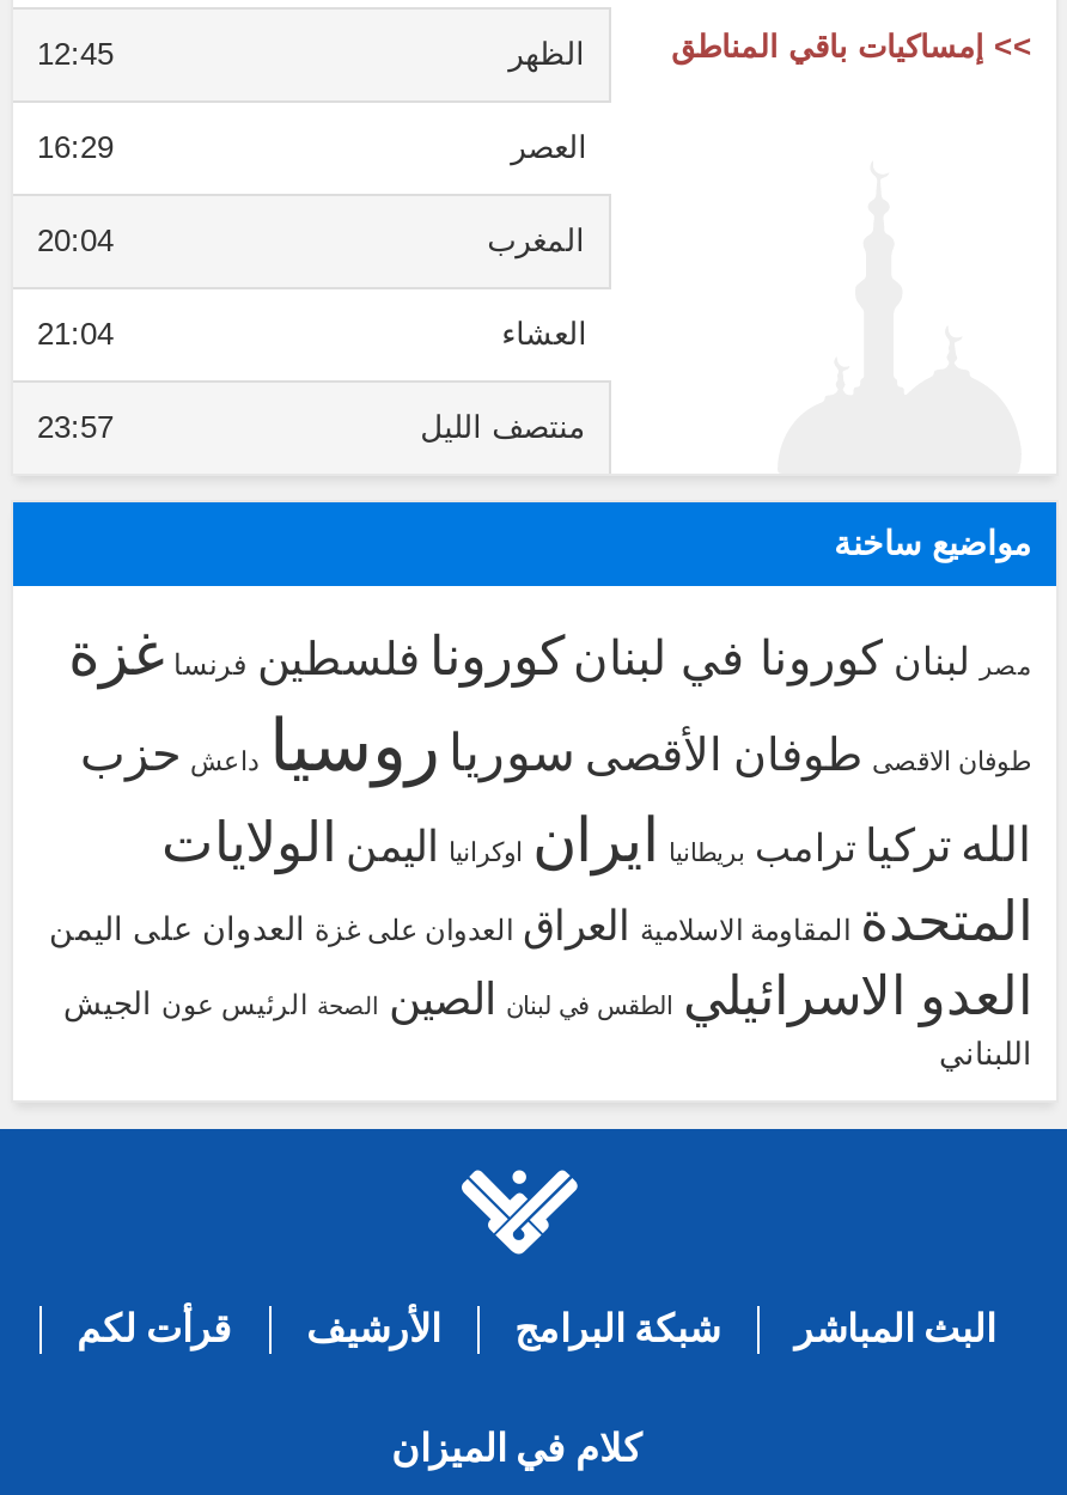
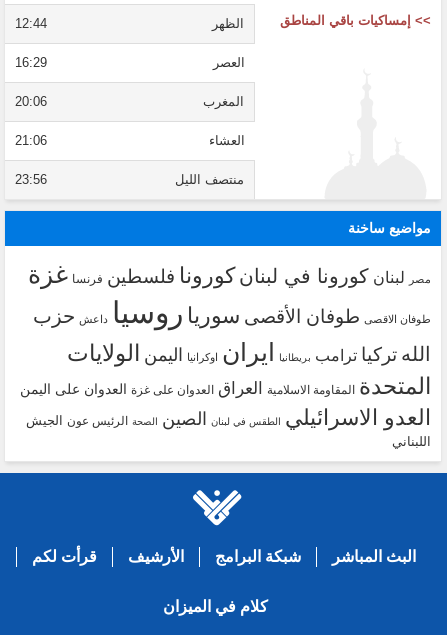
- 12:45
+ 12:44

- 20:04
+ 20:06

- 21:04
+ 21:06

- 23:57
+ 23:56
